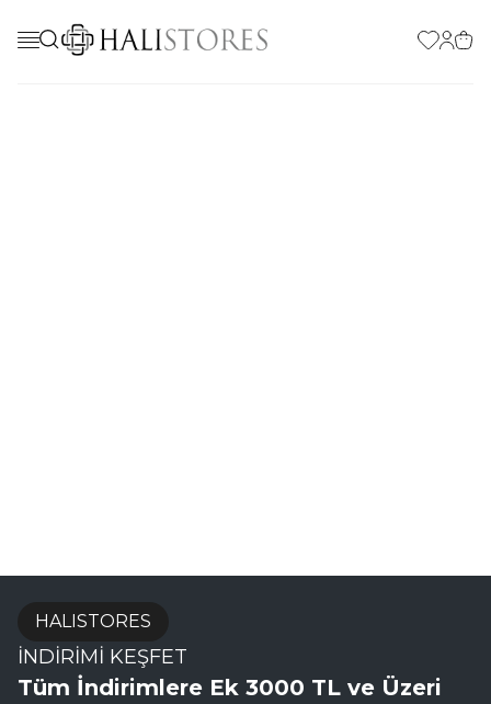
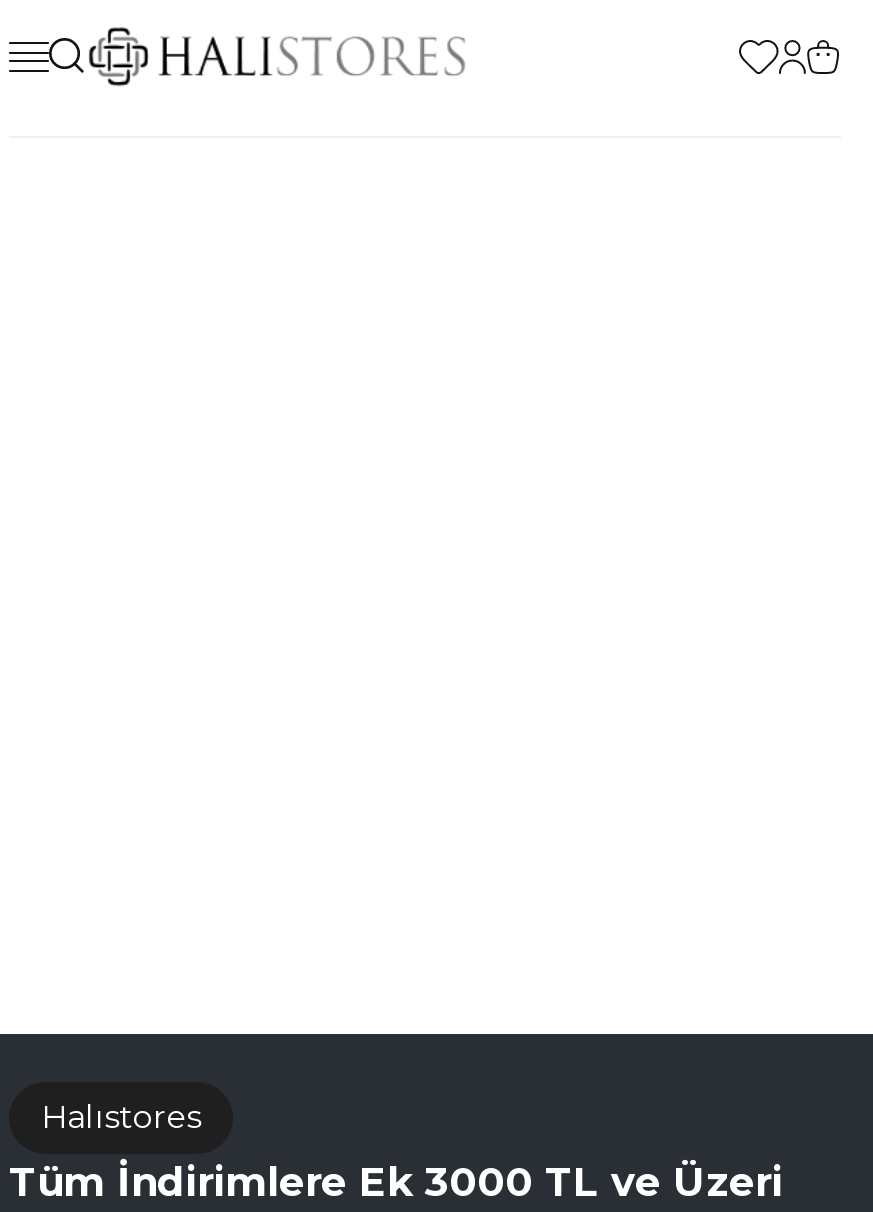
- HALISTORES
- İNDİRİMİ KEŞFET
+ Halıstores
